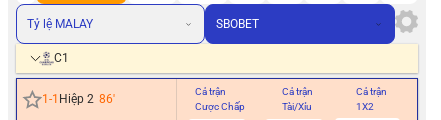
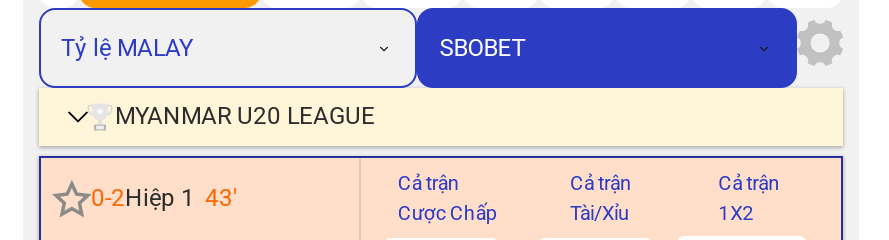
- C1
+ MYANMAR U20 LEAGUE

- 1-1Hiệp 2 86
+ 0-2Hiệp 1 43
